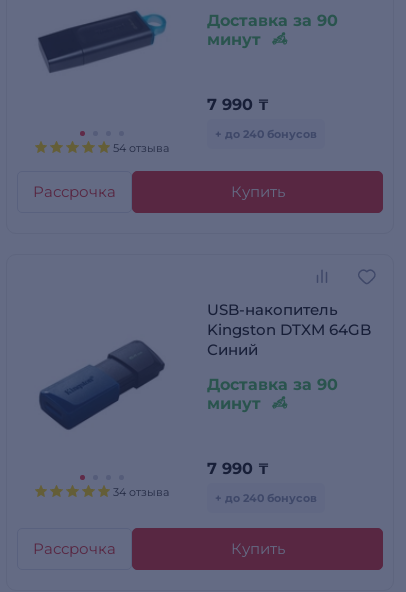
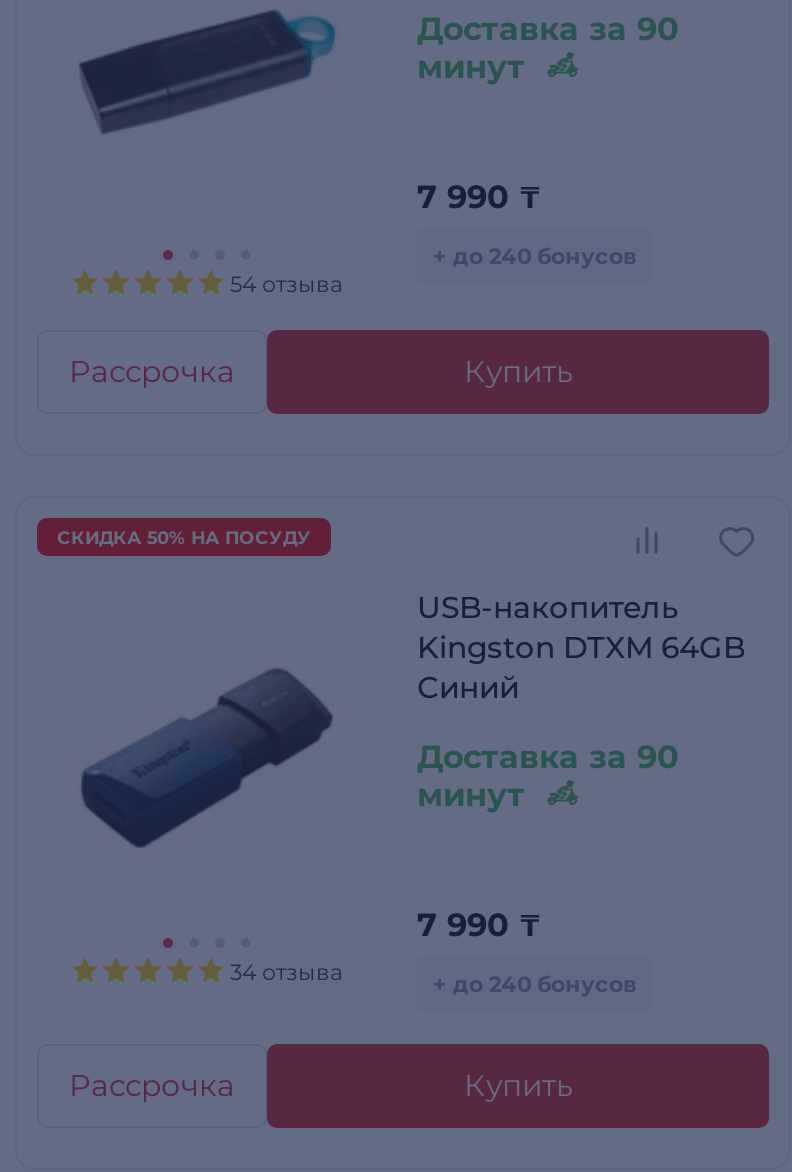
+ СКИДКА 50% НА ПОСУДУ
